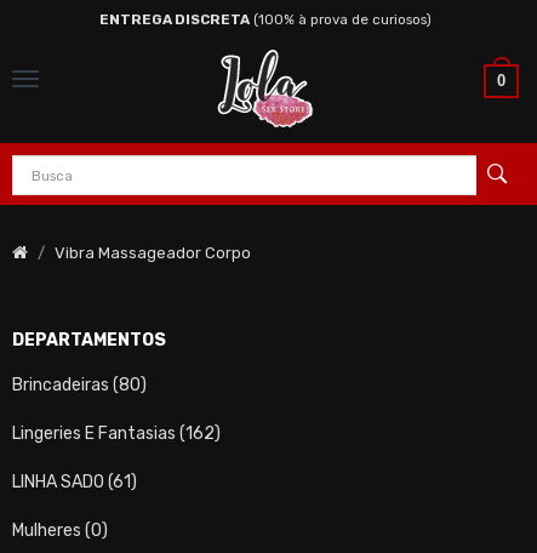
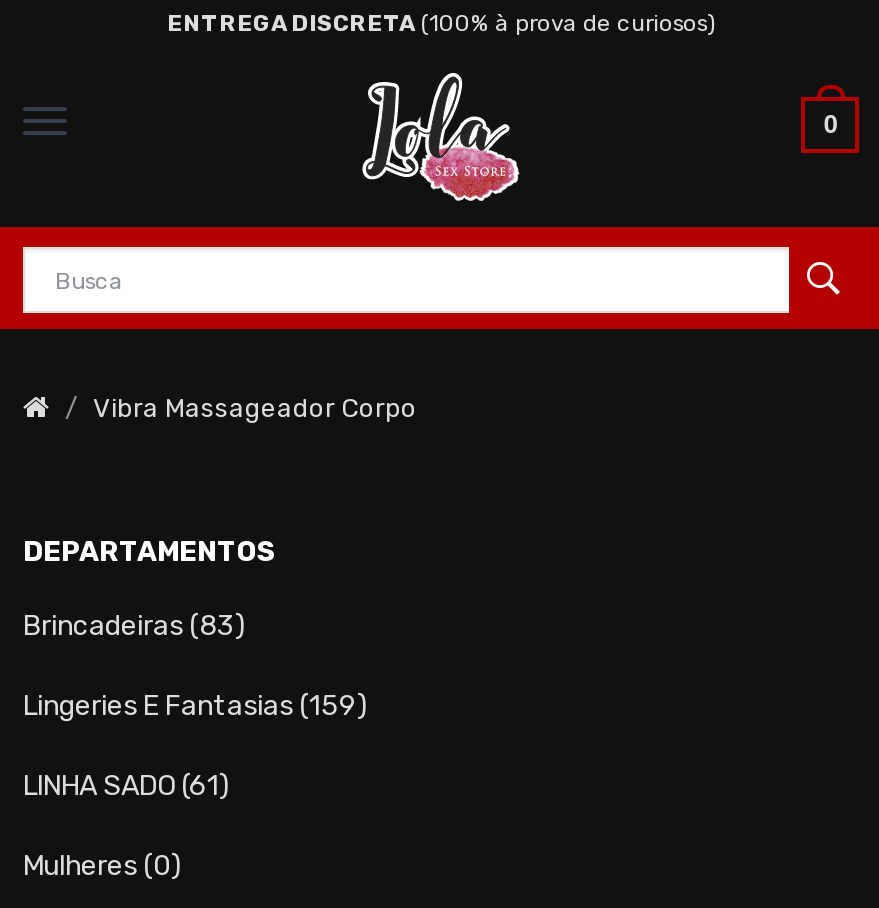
- Brincadeiras (80)
+ Brincadeiras (83)

- Lingeries E Fantasias (162)
+ Lingeries E Fantasias (159)
